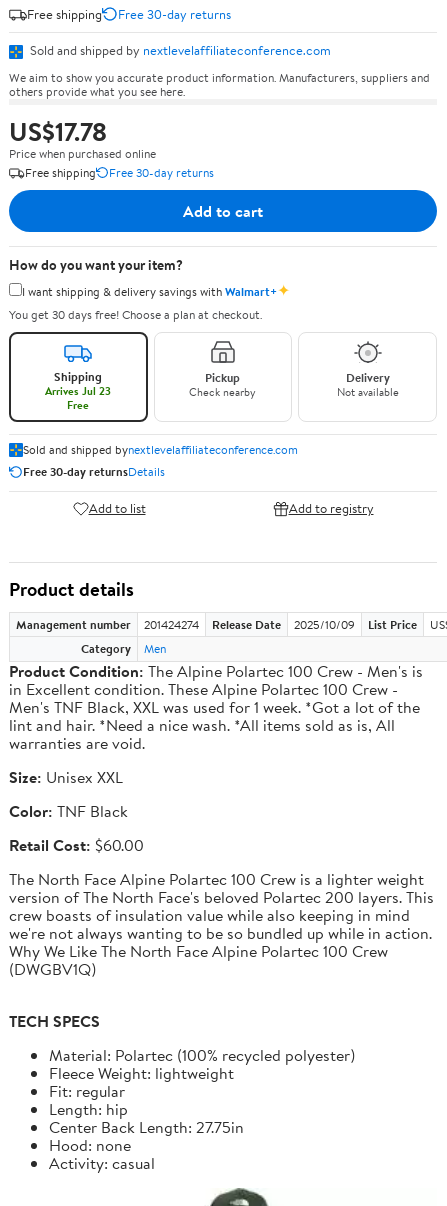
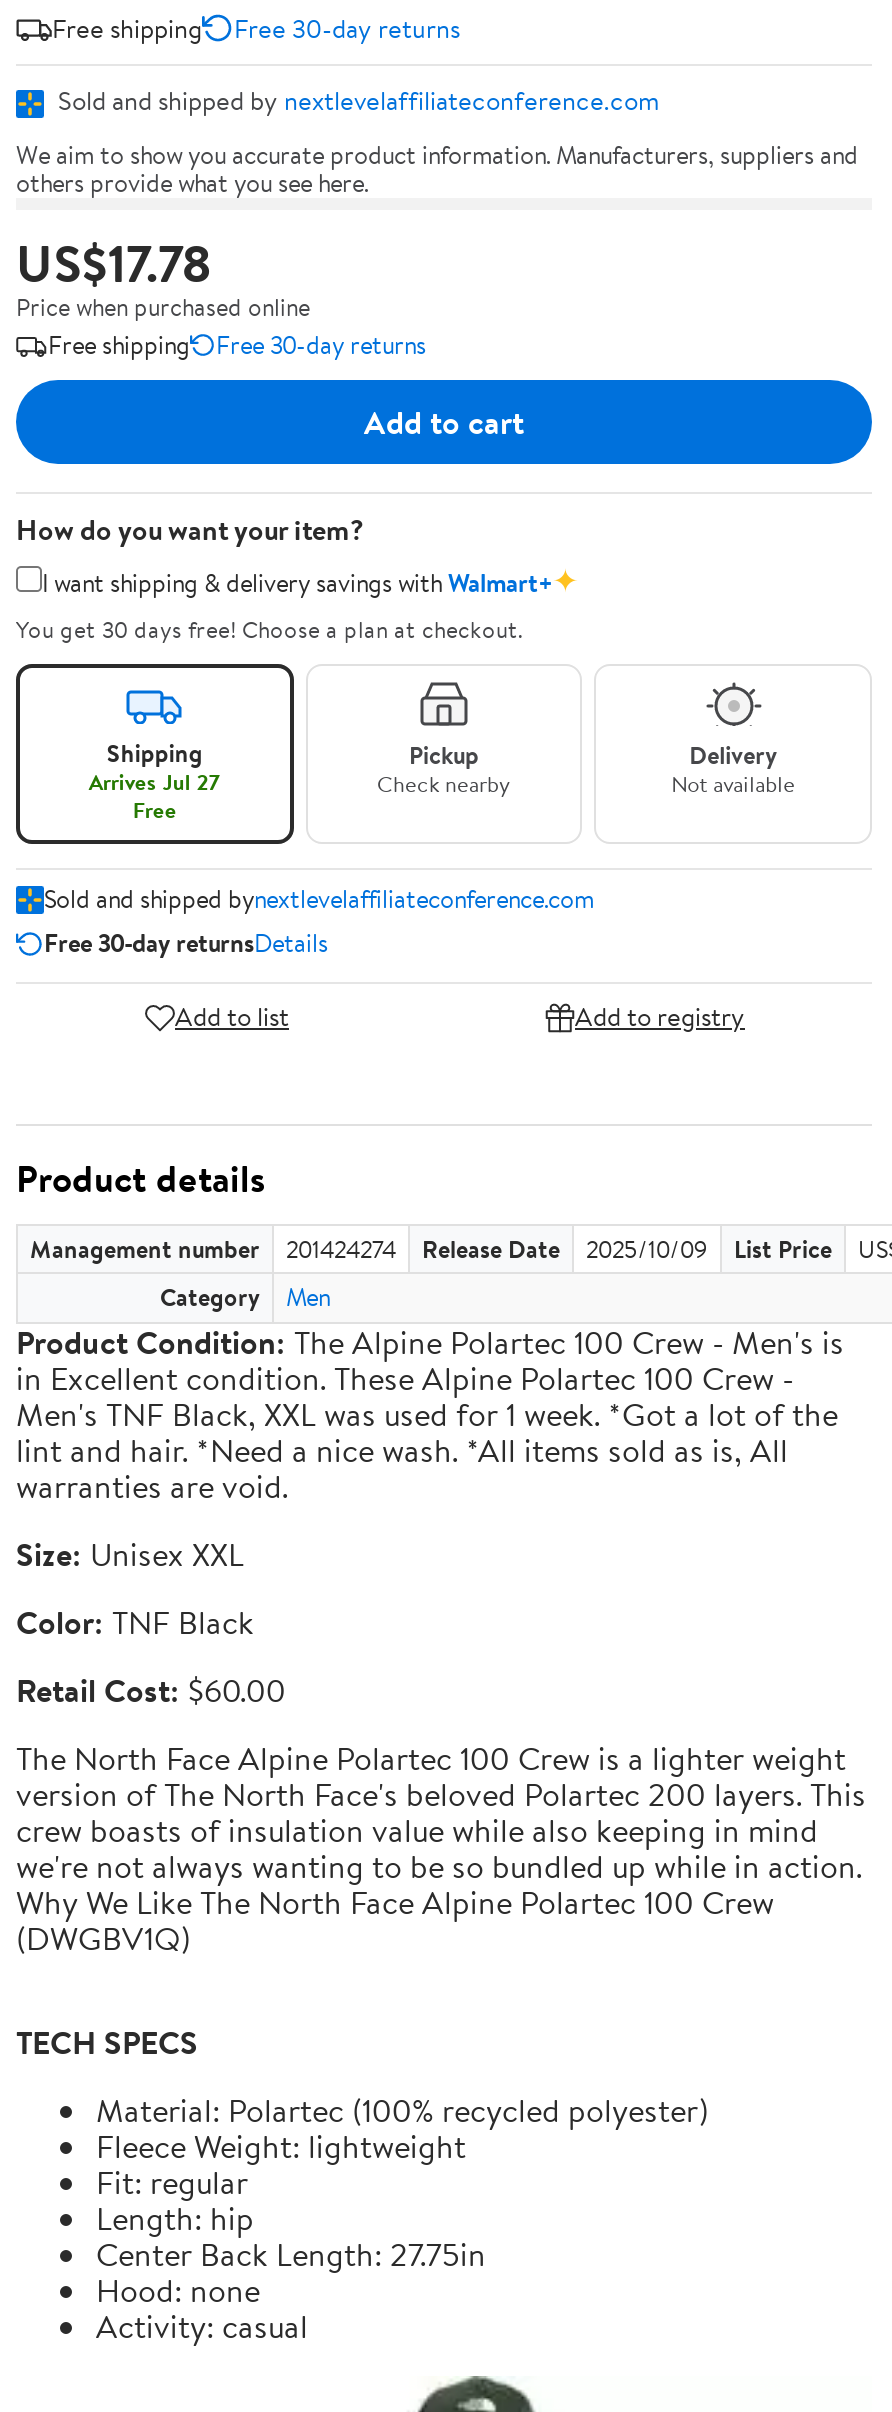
- Arrives Jul 23
+ Arrives Jul 27
